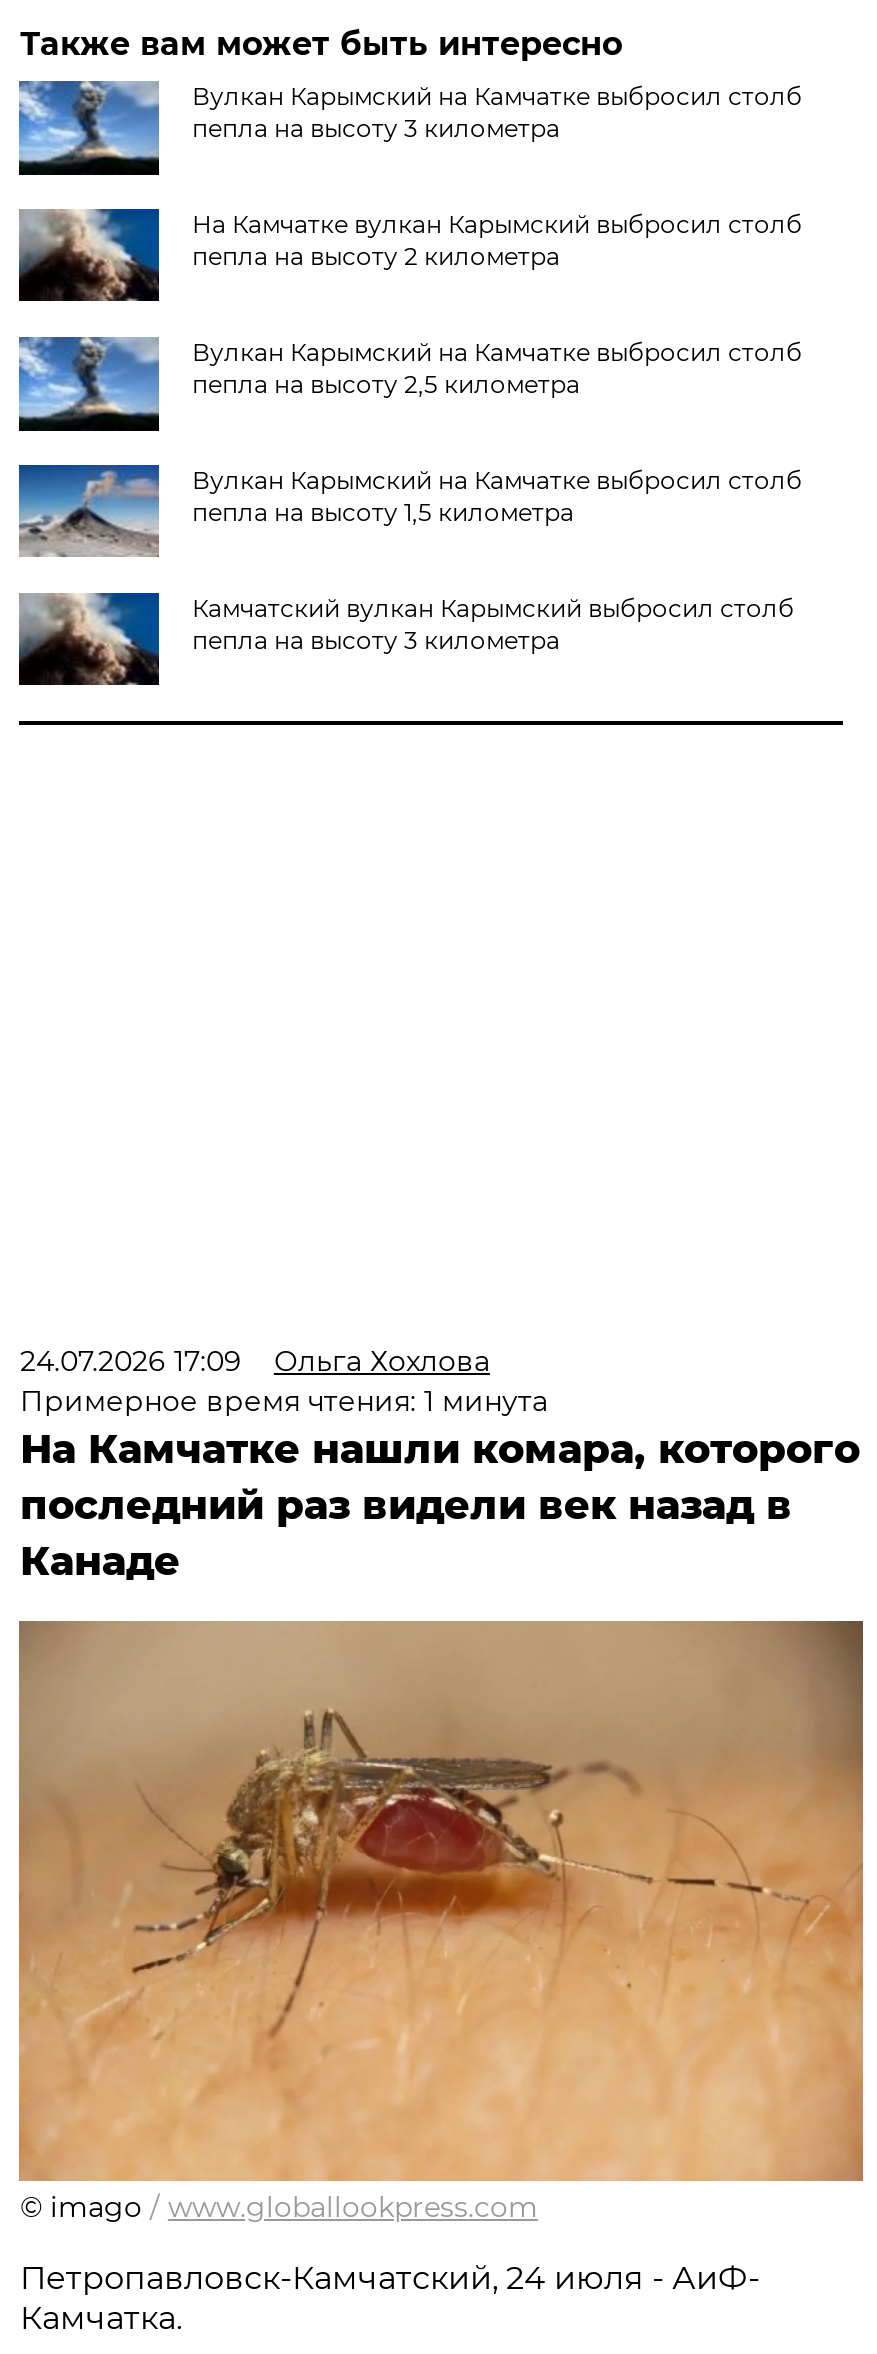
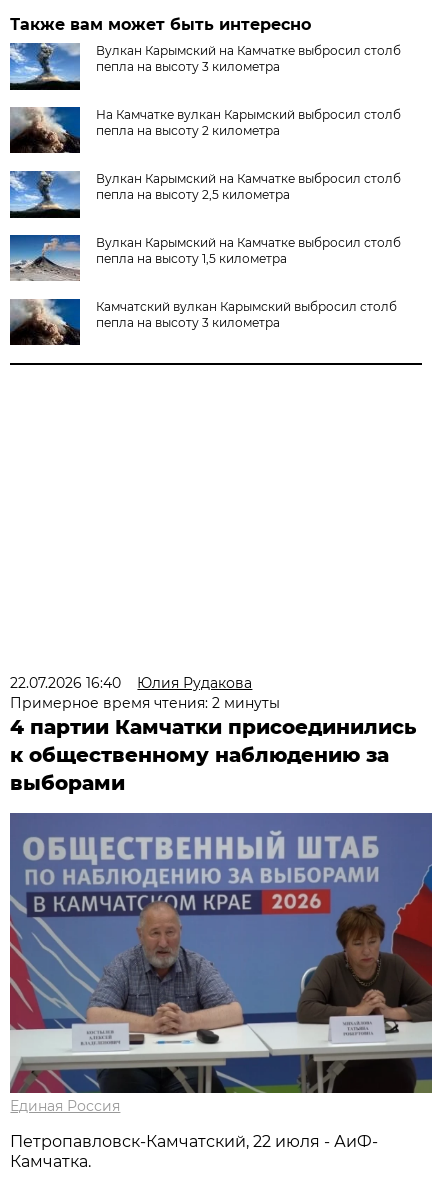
- 24.07.2026 17:09
- Ольга Хохлова
- Примерное время чтения: 1 минута
- На Камчатке нашли комара, которого
- последний раз видели век назад в
- Канаде
+ 22.07.2026 16:40
+ Юлия Рудакова
+ Примерное время чтения: 2 минуты
+ 4 партии Камчатки присоединились
+ к общественному наблюдению за
+ выборами

- [image]
- © imago / www.globallookpress.com
+ [image]
+ Единая Россия

- Петропавловск-Камчатский, 24 июля - АиФ-
+ Петропавловск-Камчатский, 22 июля - АиФ-
